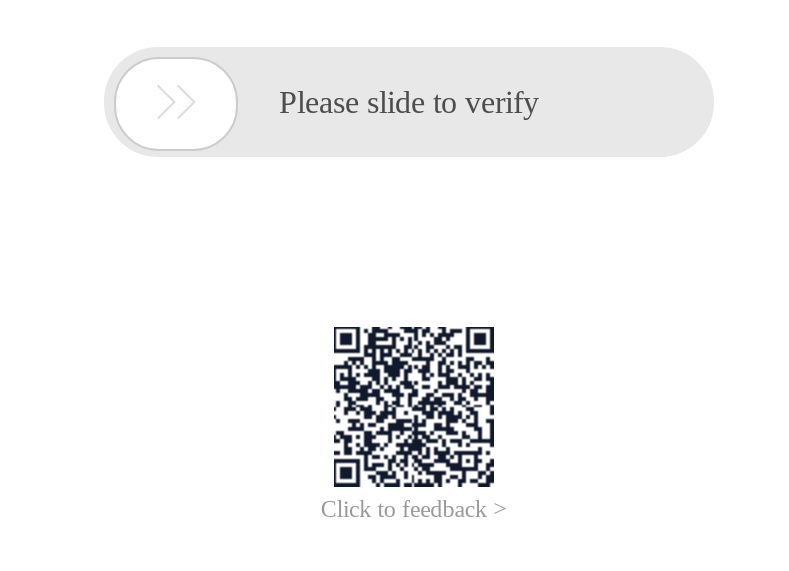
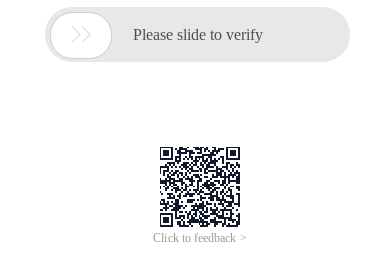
- [image]
+ [image]
